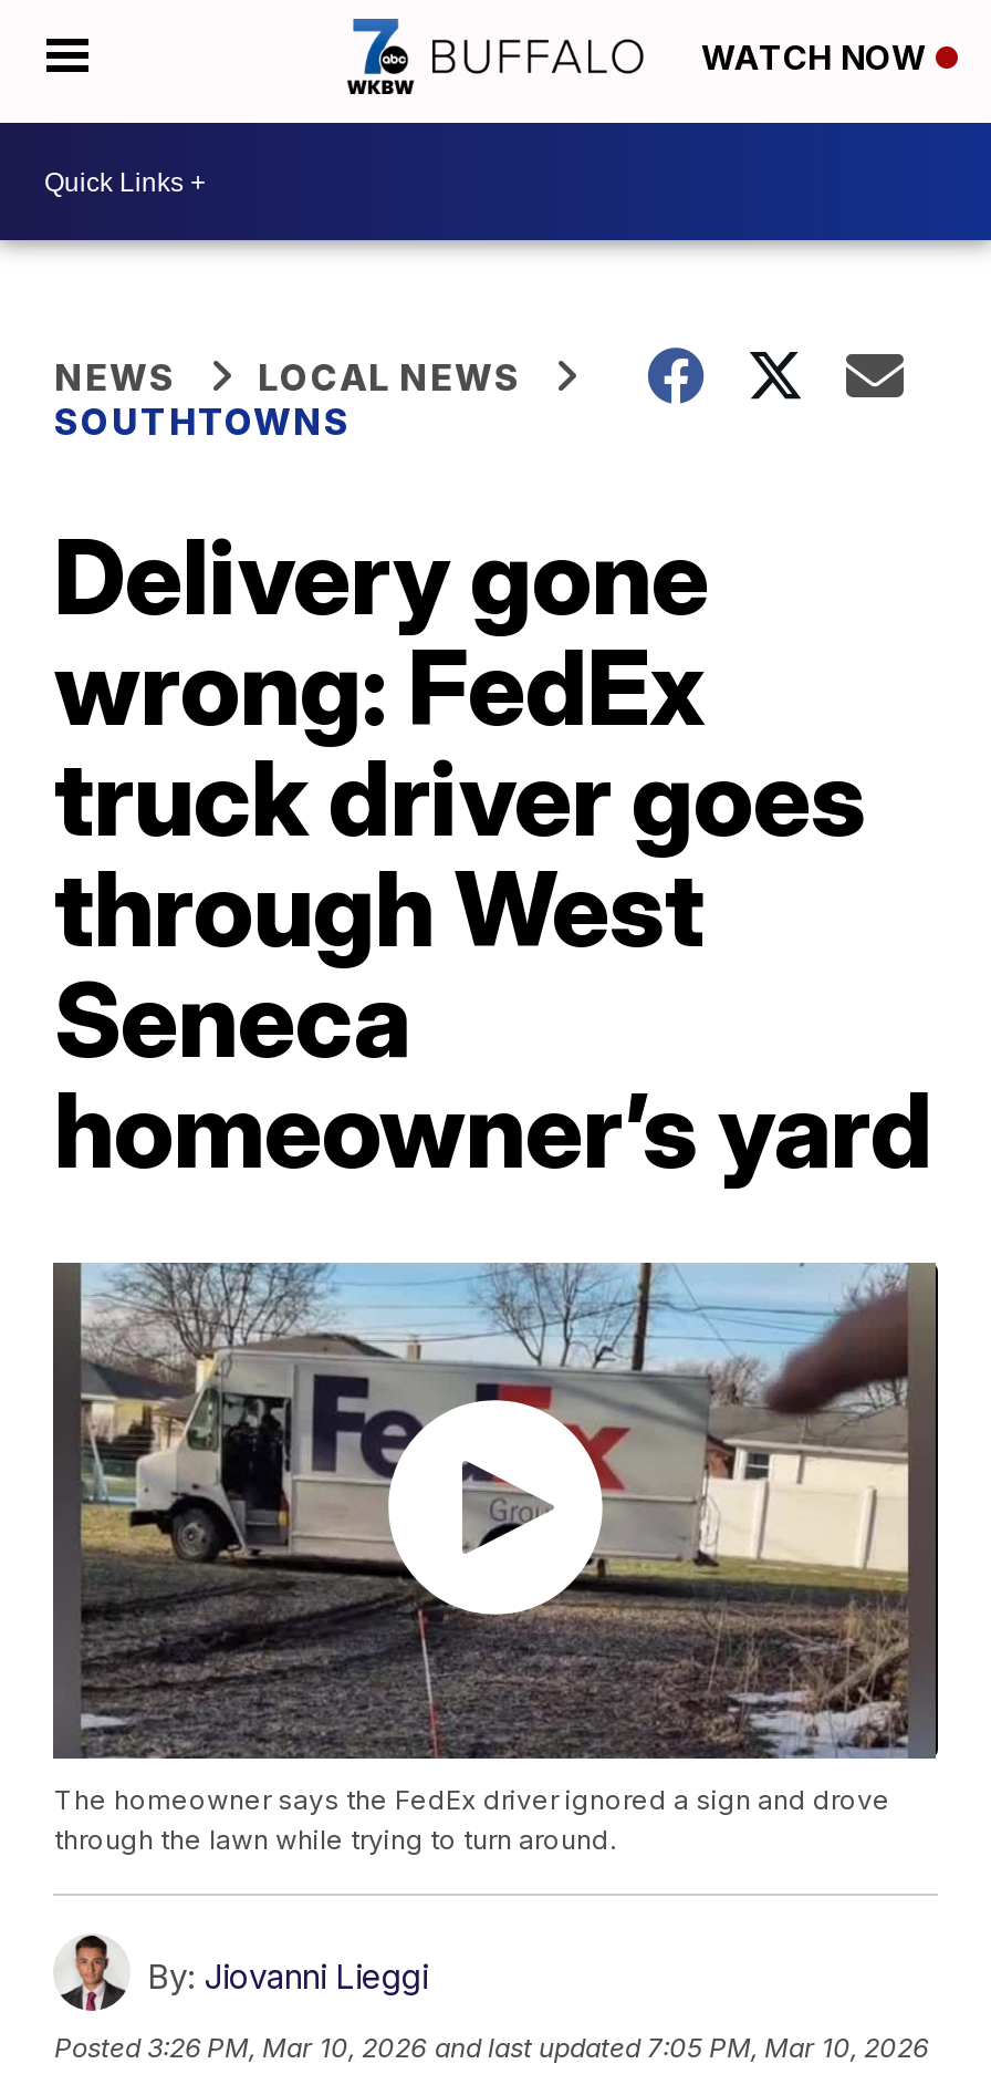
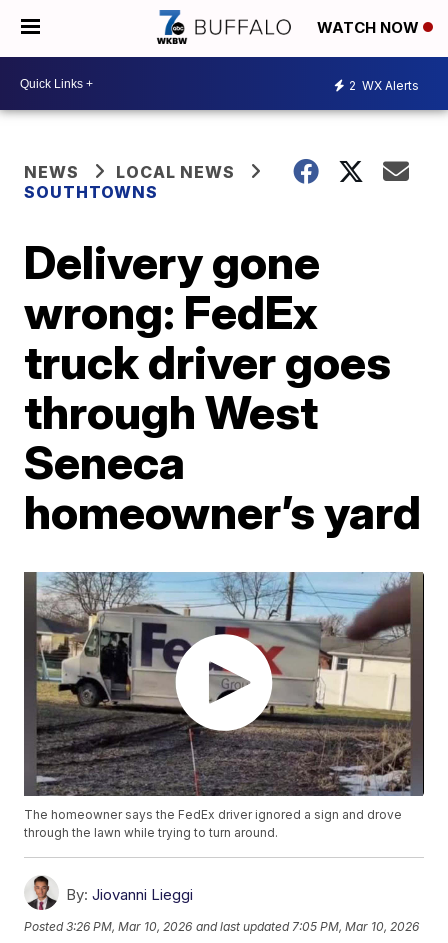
+ 2 WX Alerts
